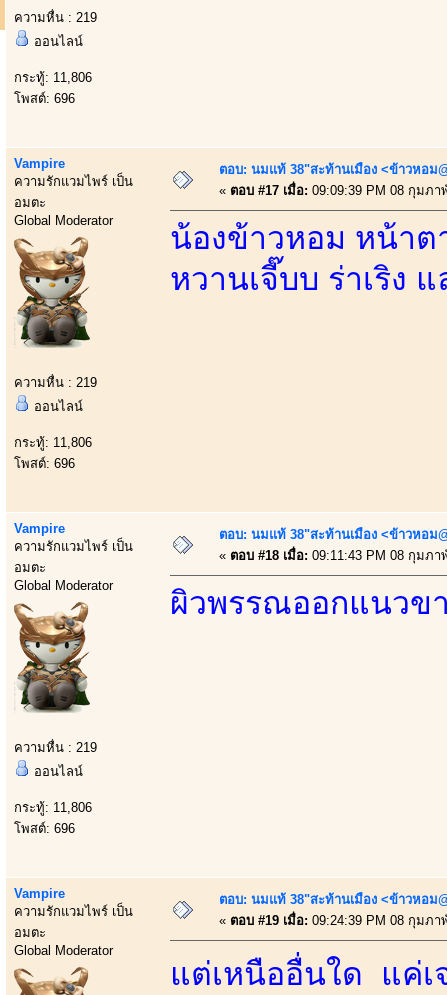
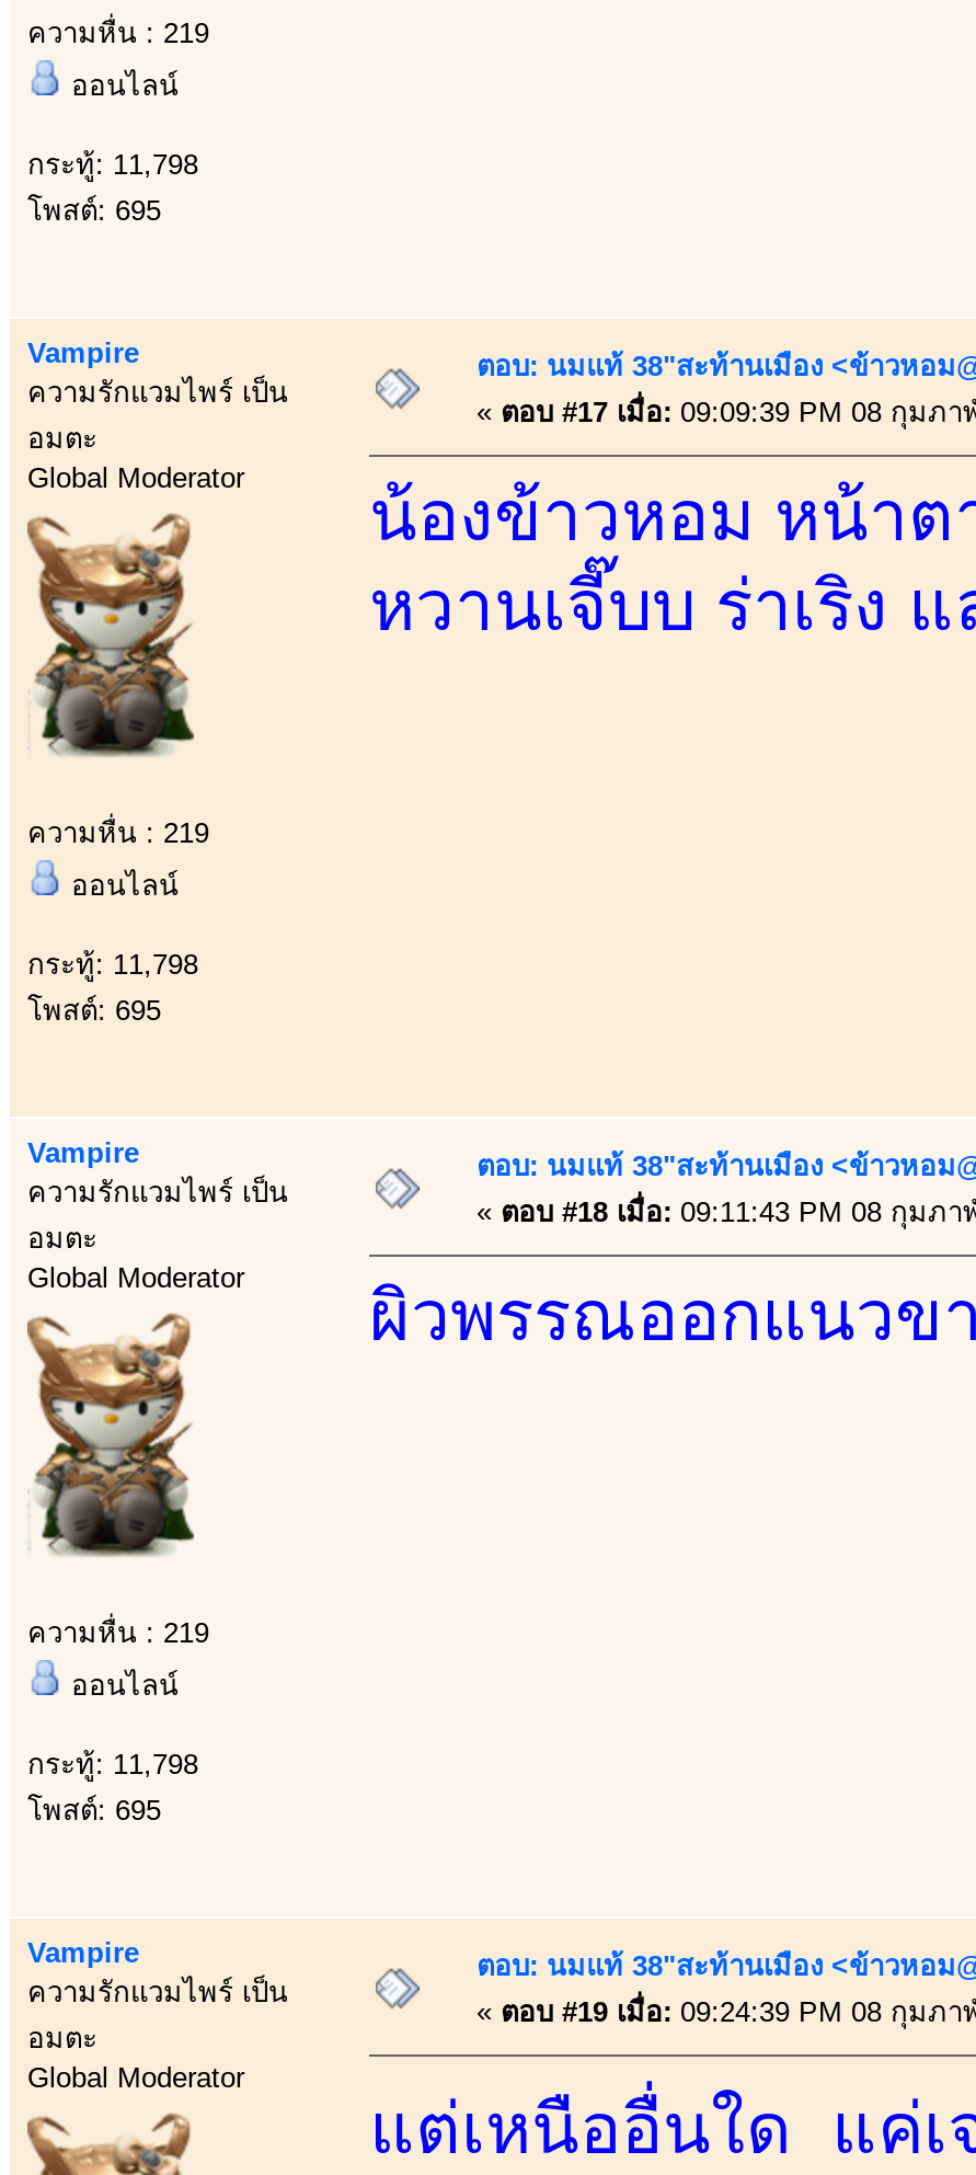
- กระทู้: 11,806
+ กระทู้: 11,798

- โพสต์: 696
+ โพสต์: 695

- กระทู้: 11,806
+ กระทู้: 11,798

- โพสต์: 696
+ โพสต์: 695

- กระทู้: 11,806
+ กระทู้: 11,798

- โพสต์: 696
+ โพสต์: 695
